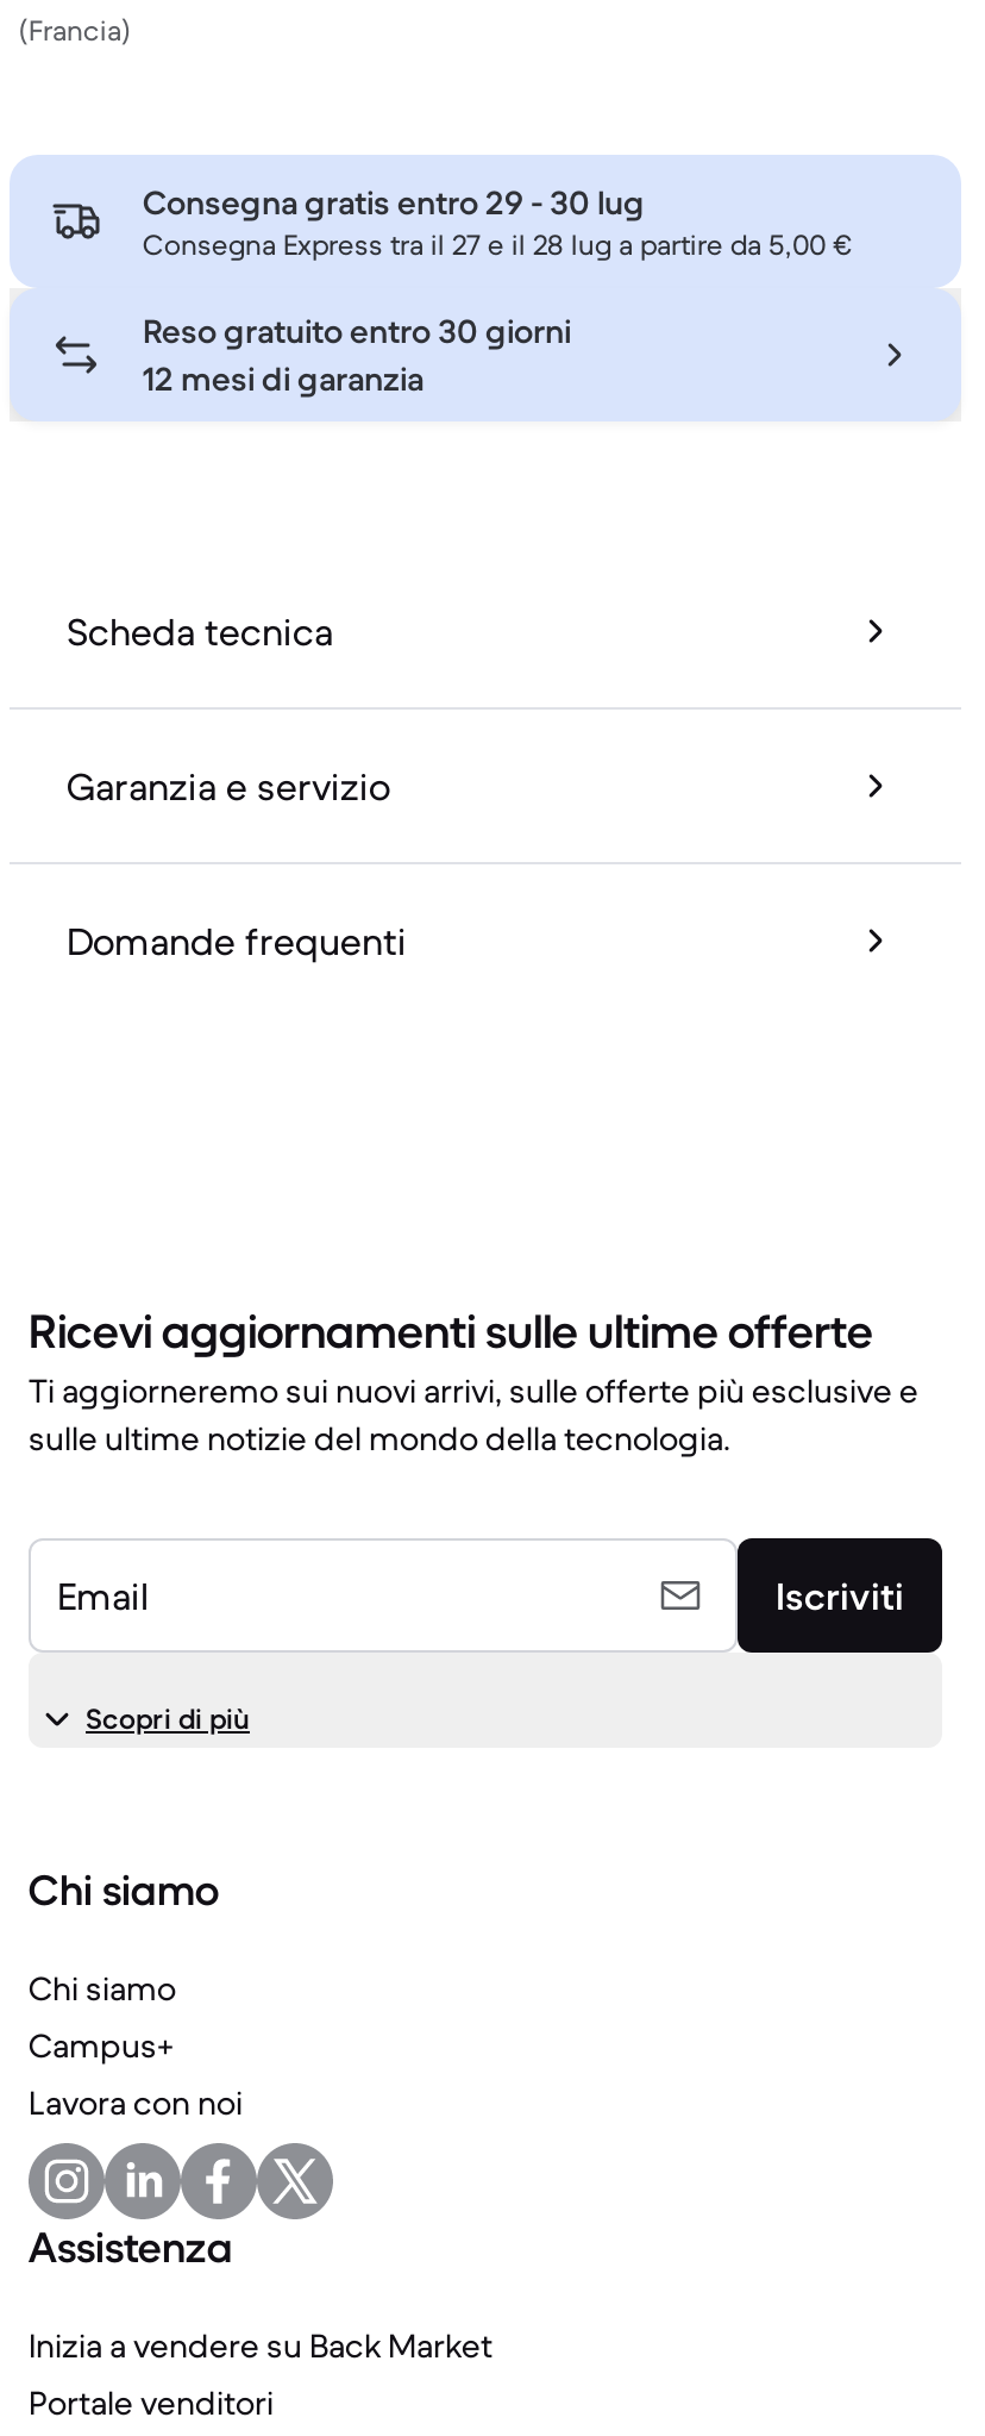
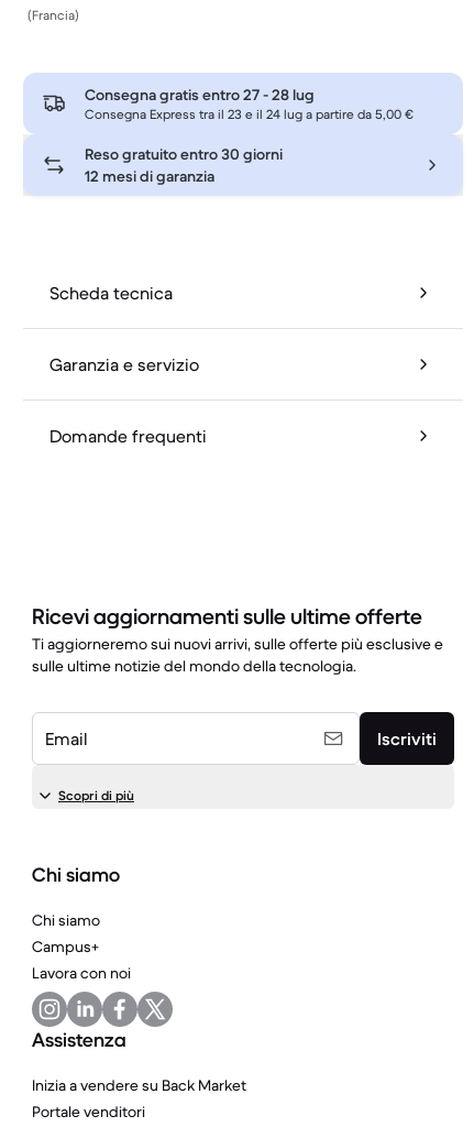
- Consegna gratis entro 29 - 30 lug
+ Consegna gratis entro 27 - 28 lug

- Consegna Express tra il 27 e il 28 lug a partire da 5,00 €
+ Consegna Express tra il 23 e il 24 lug a partire da 5,00 €
